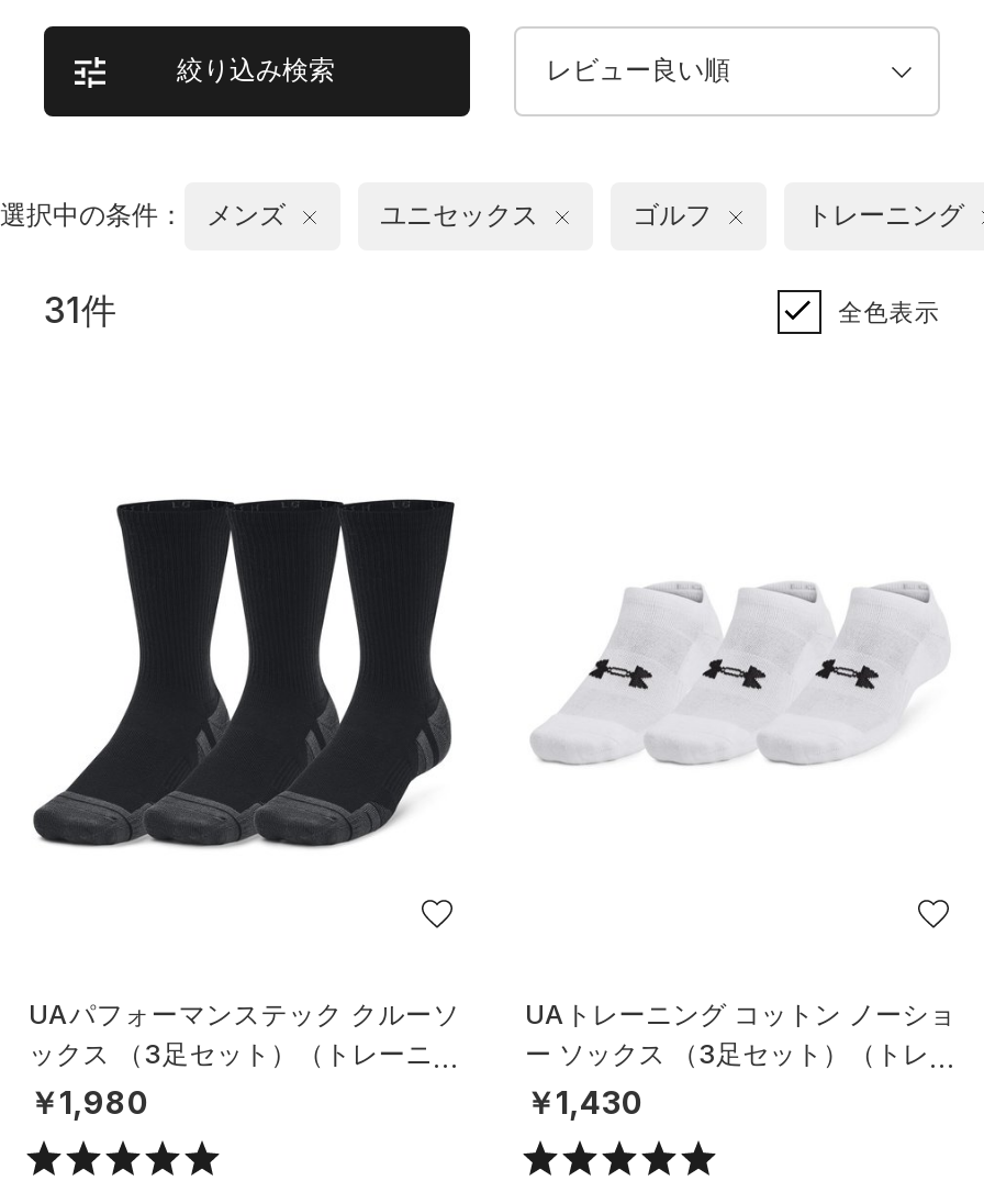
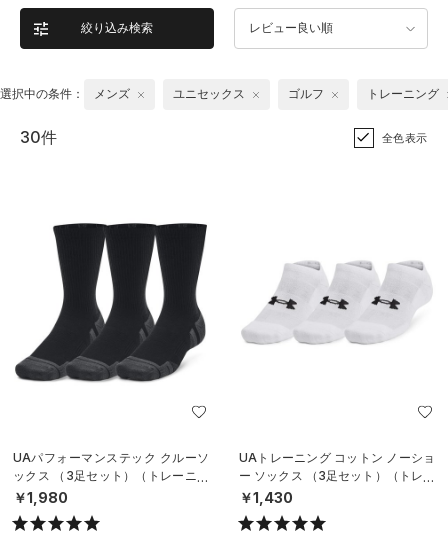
- 31件
+ 30件
